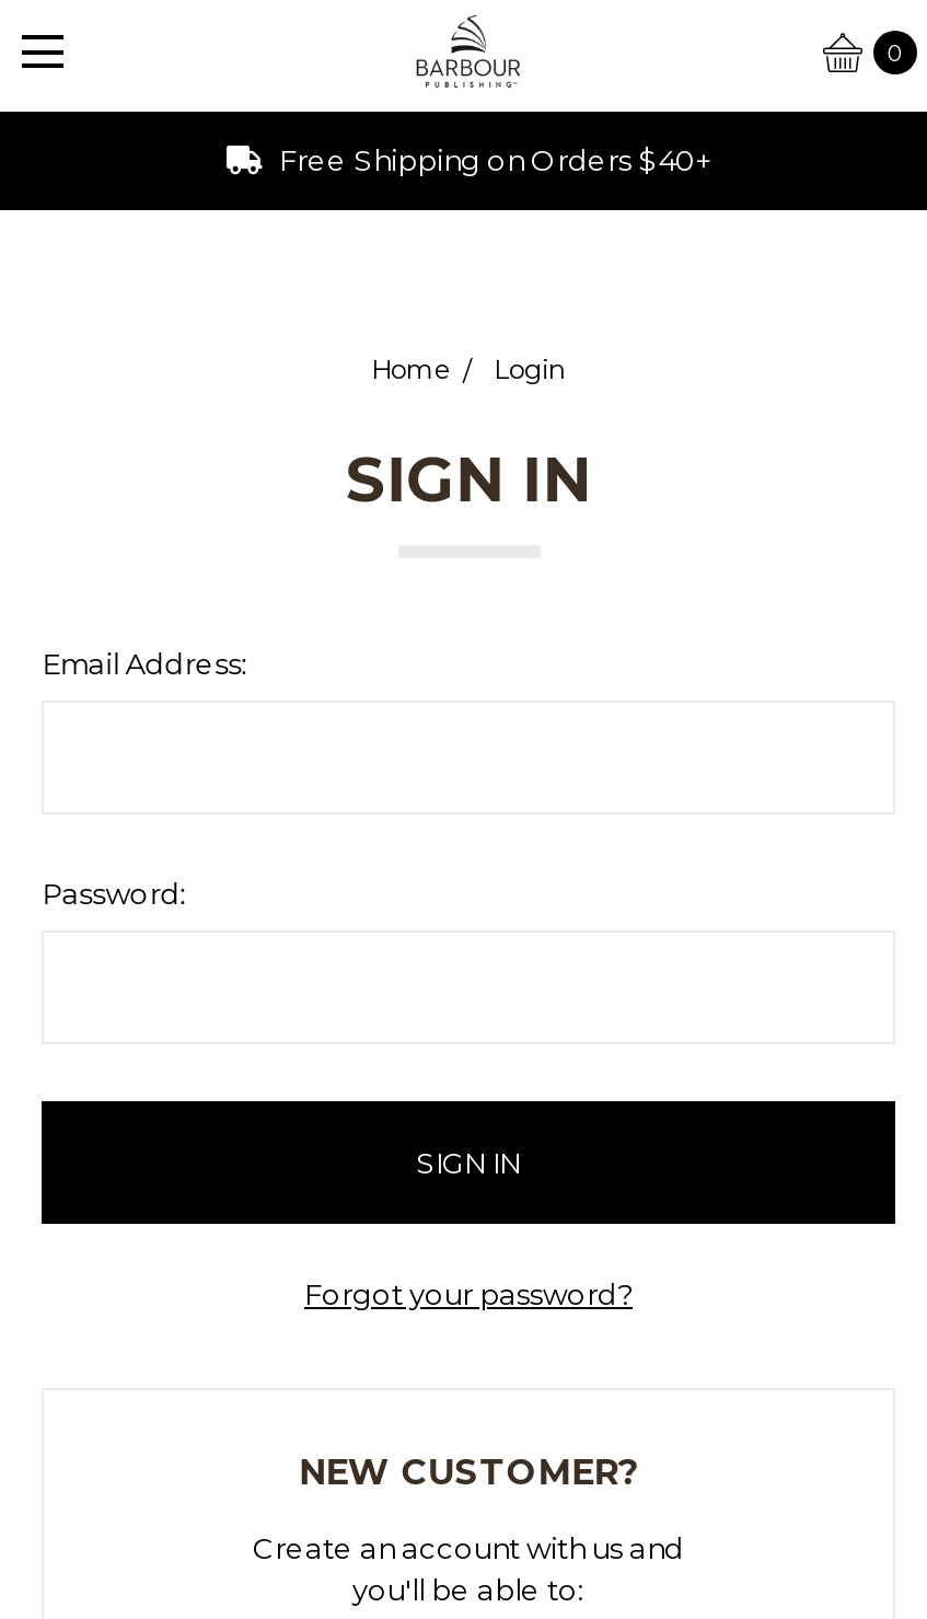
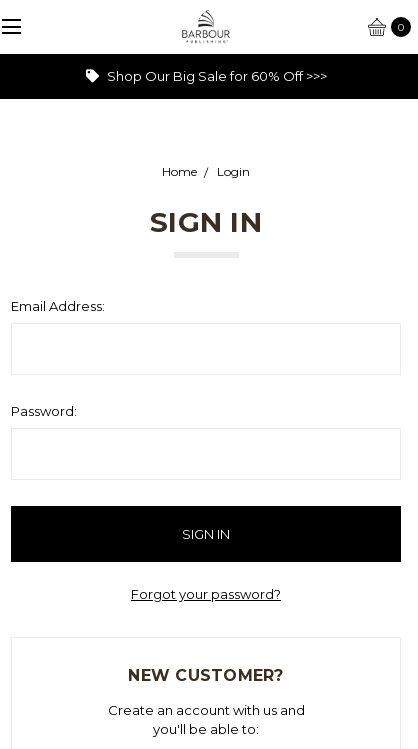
- Free Shipping on Orders $40+
+ Shop Our Big Sale for 60% Off >>>
